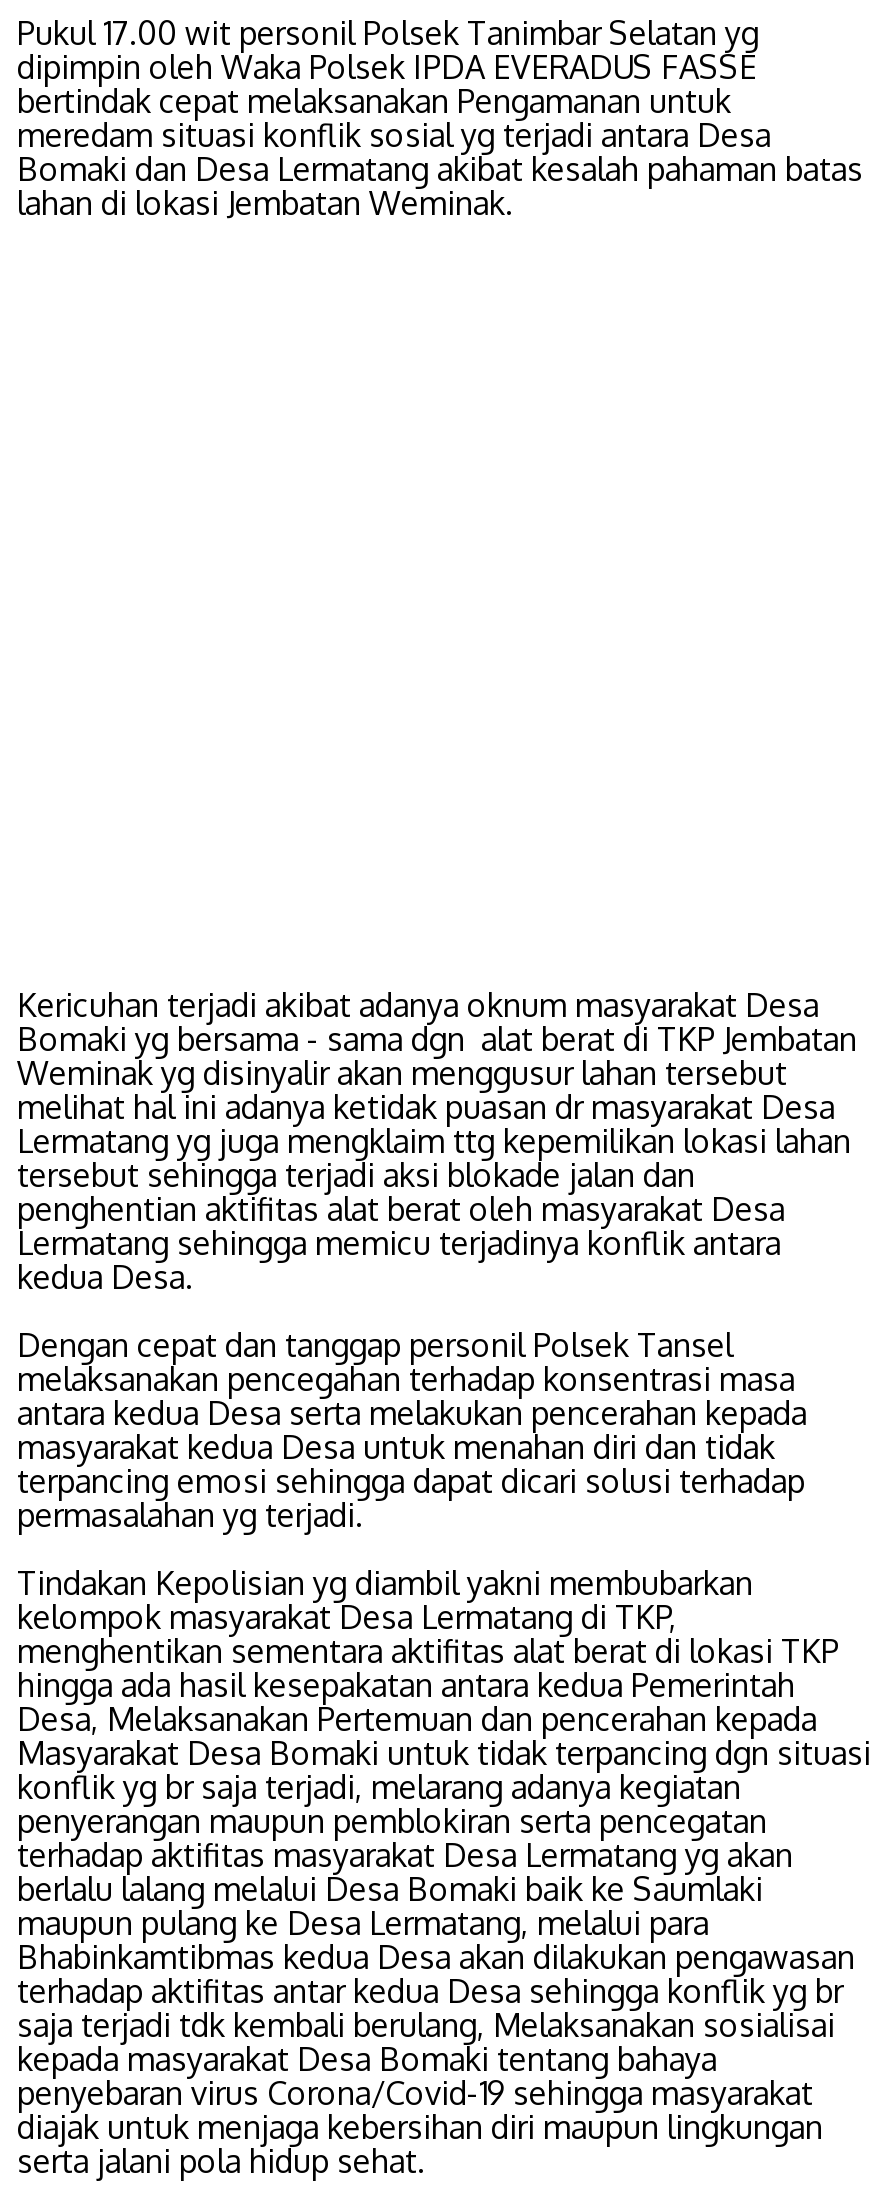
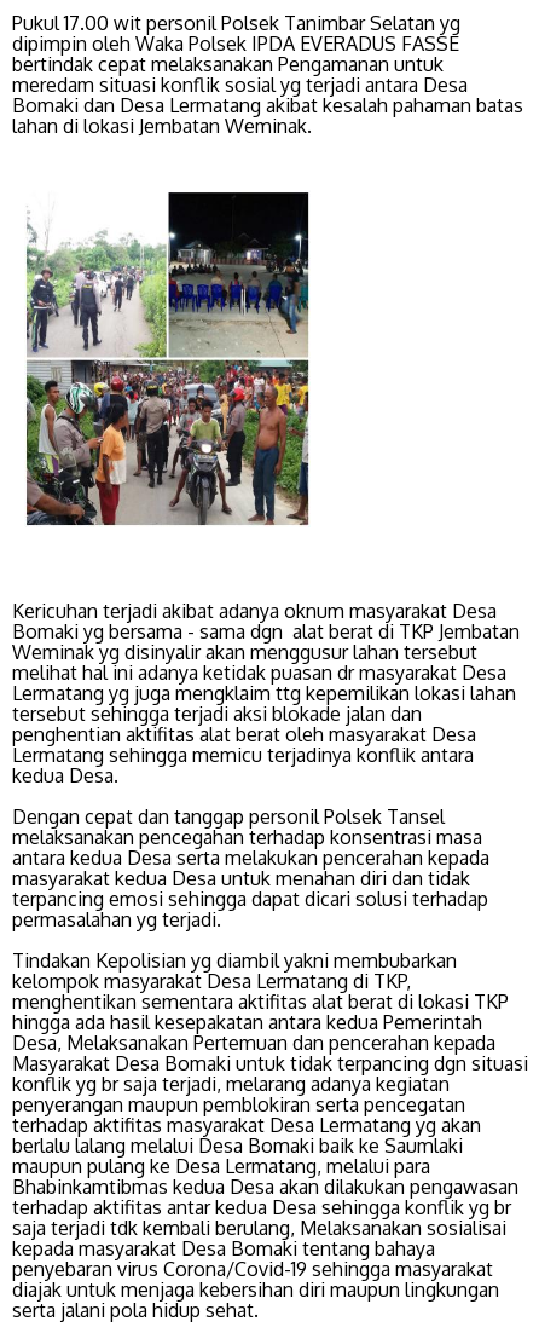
+ [image]
